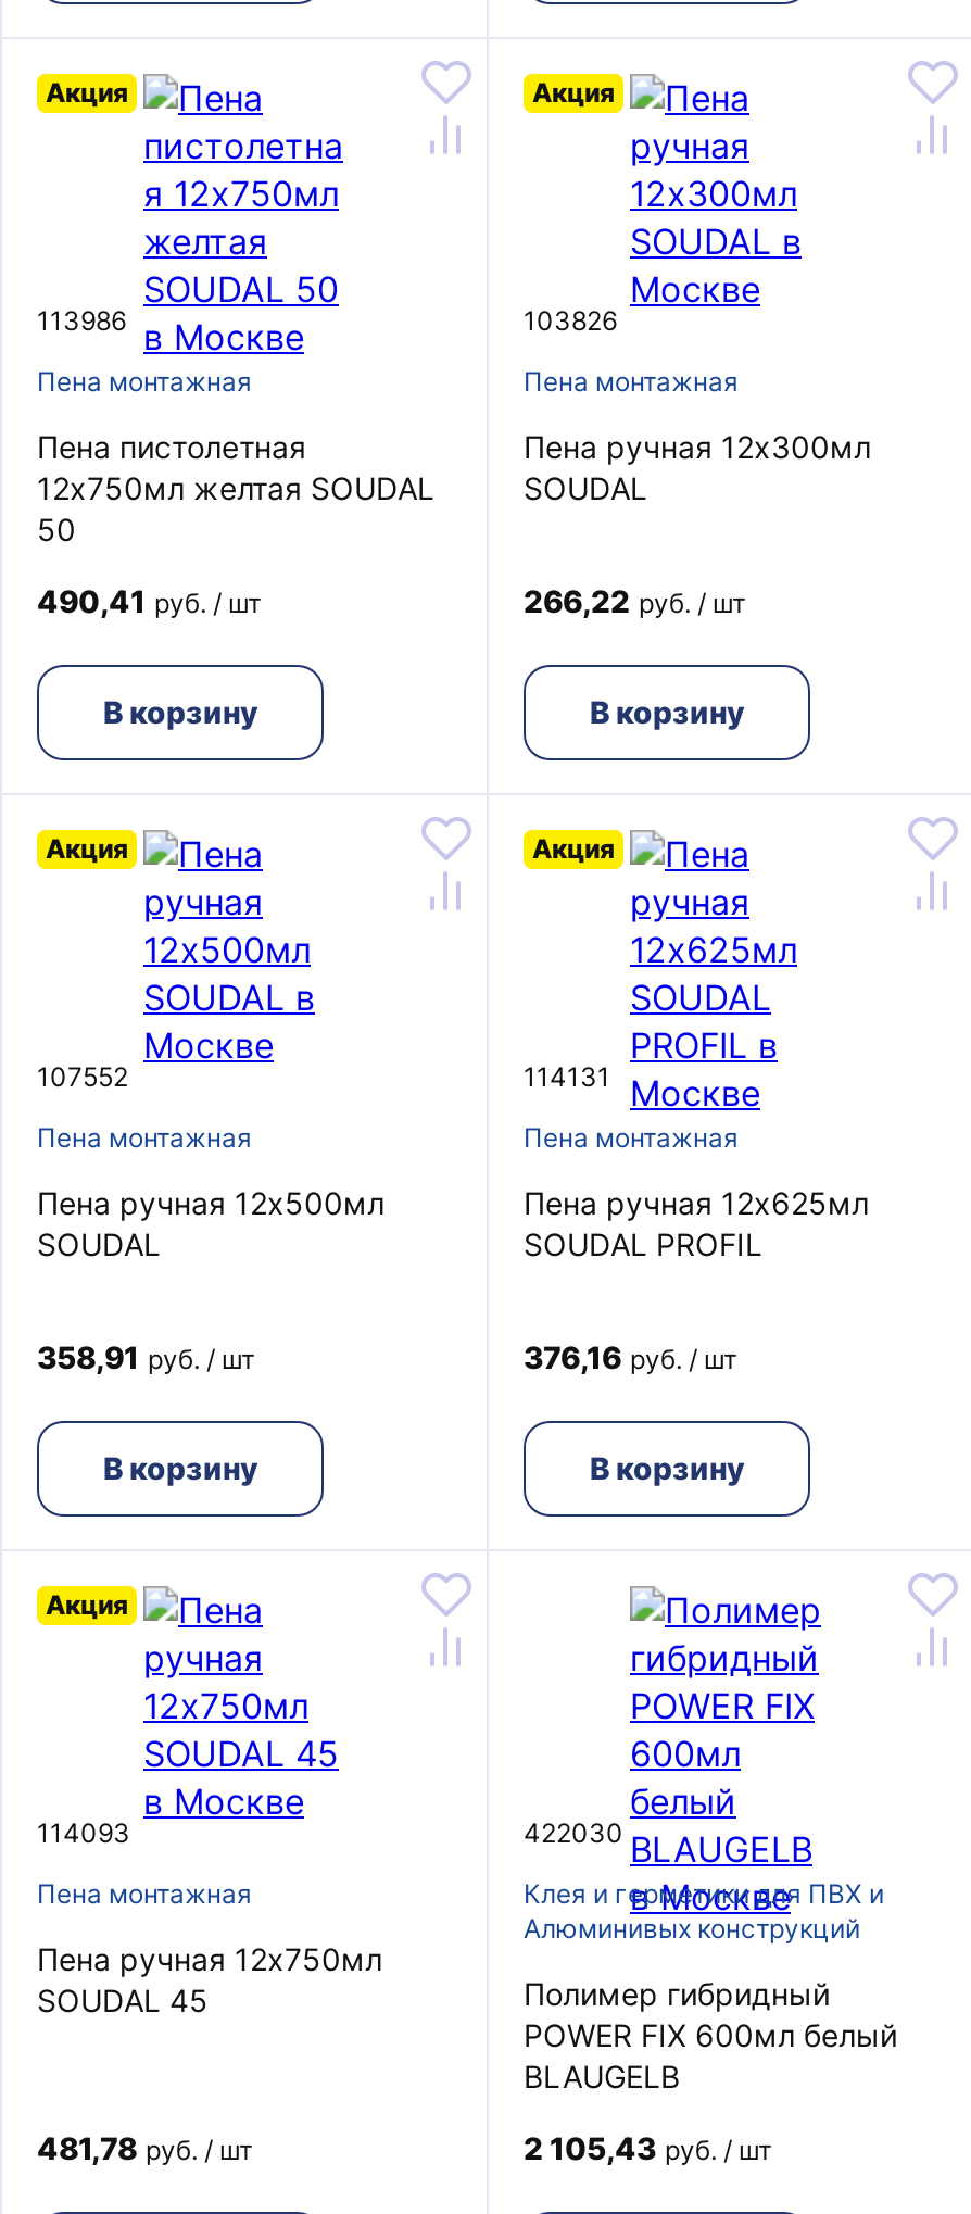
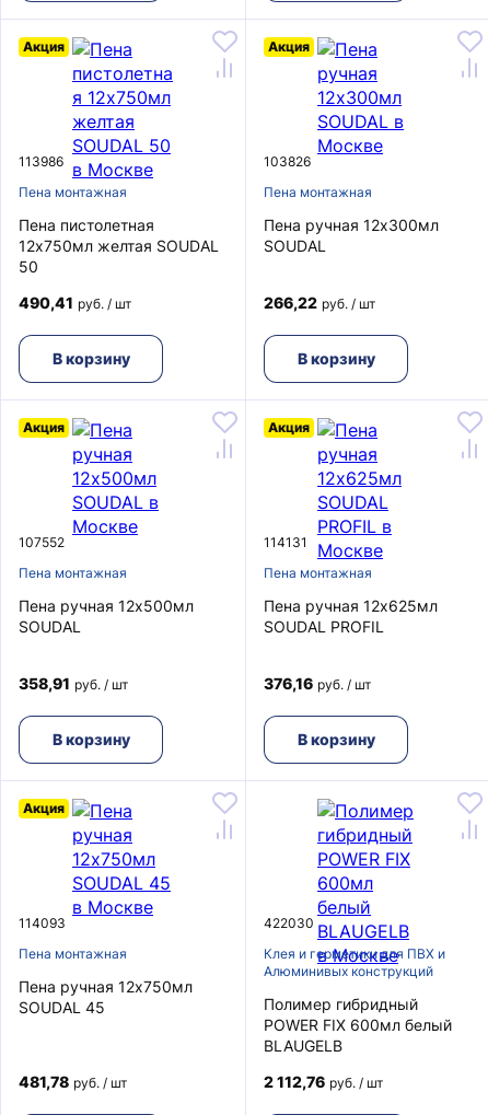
- 2 105,43 руб. / шт
+ 2 112,76 руб. / шт
